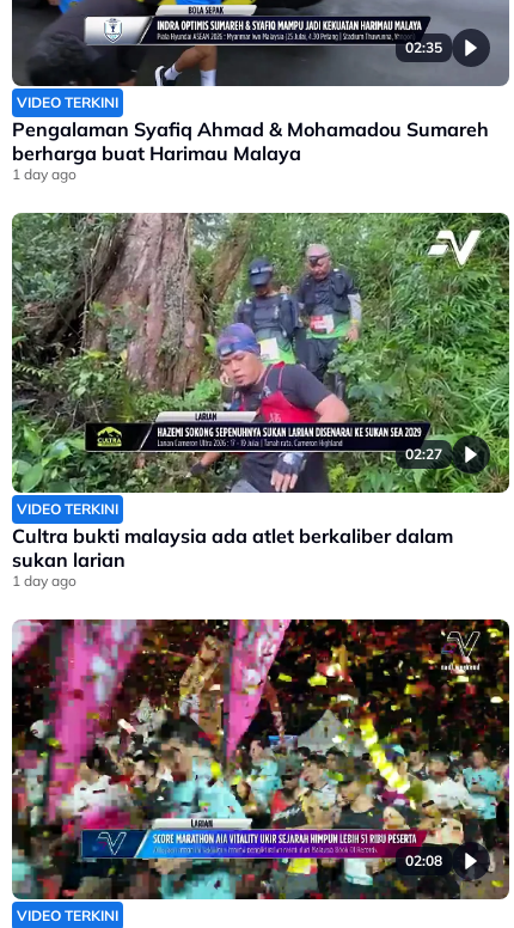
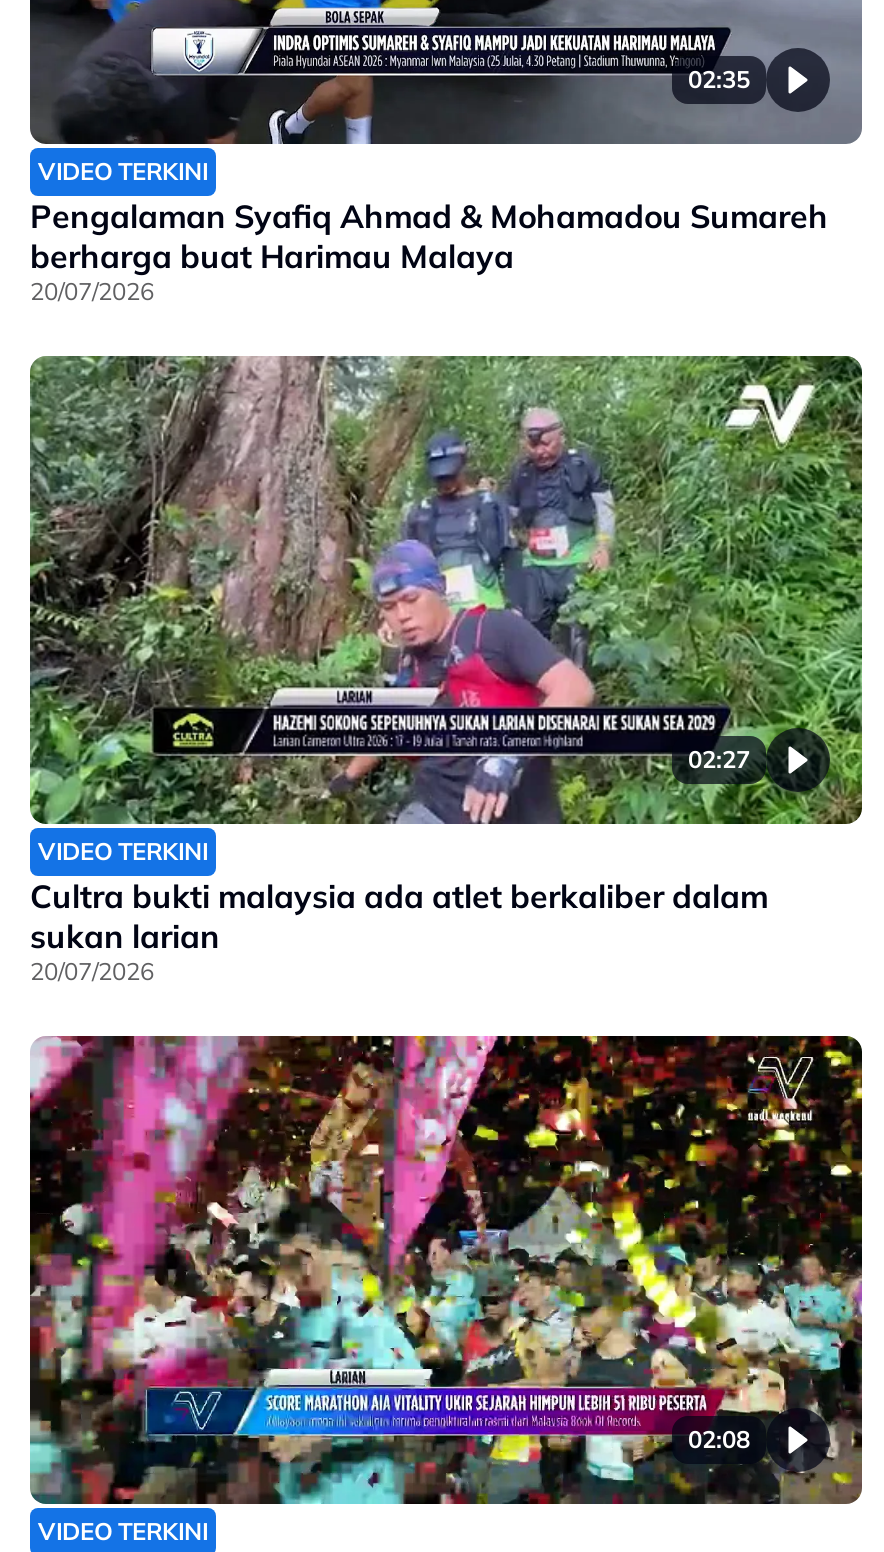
- 1 day ago
+ 20/07/2026

- 1 day ago
+ 20/07/2026
